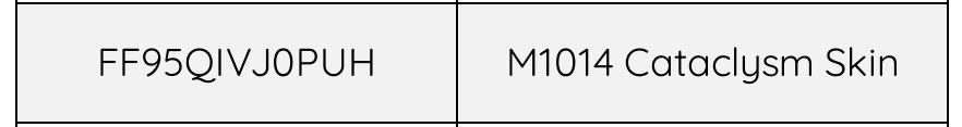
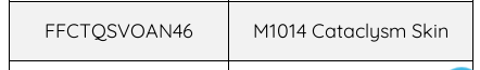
- FF95QIVJ0PUH
+ FFCTQSVOAN46
